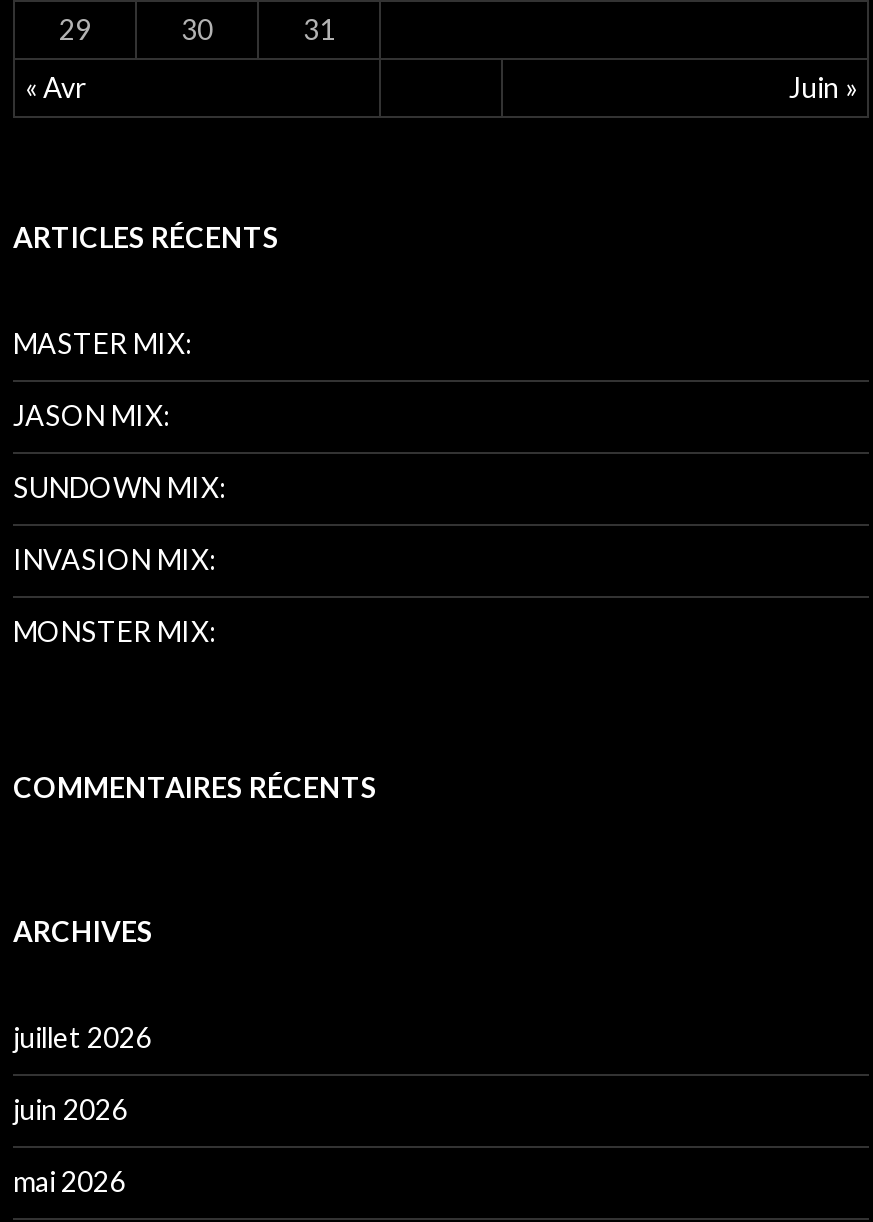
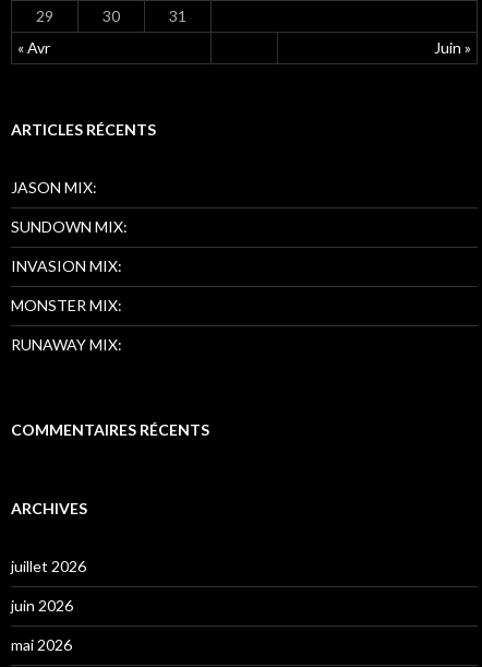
- MASTER MIX:

moved up: JASON MIX: | SUNDOWN MIX: | INVASION MIX: | MONSTER MIX:

+ RUNAWAY MIX:
